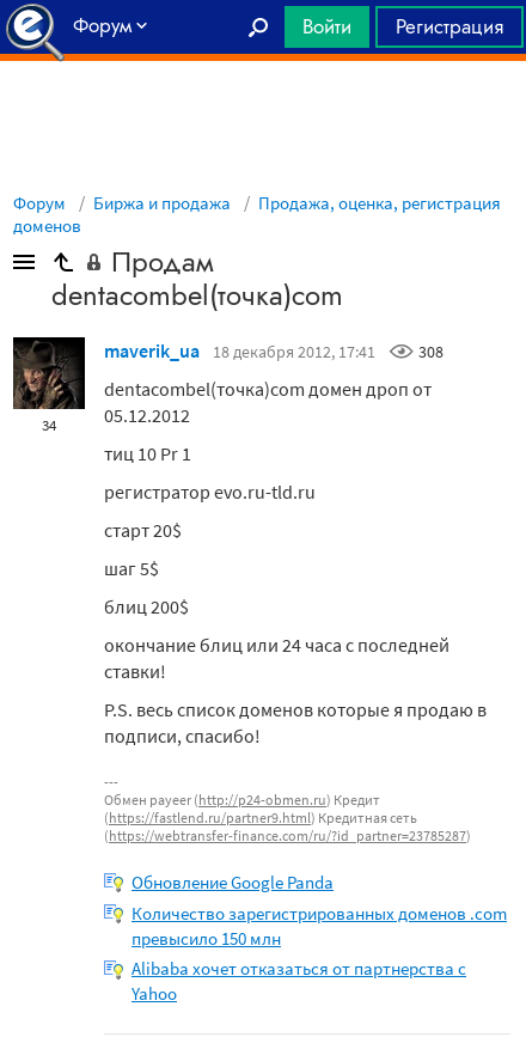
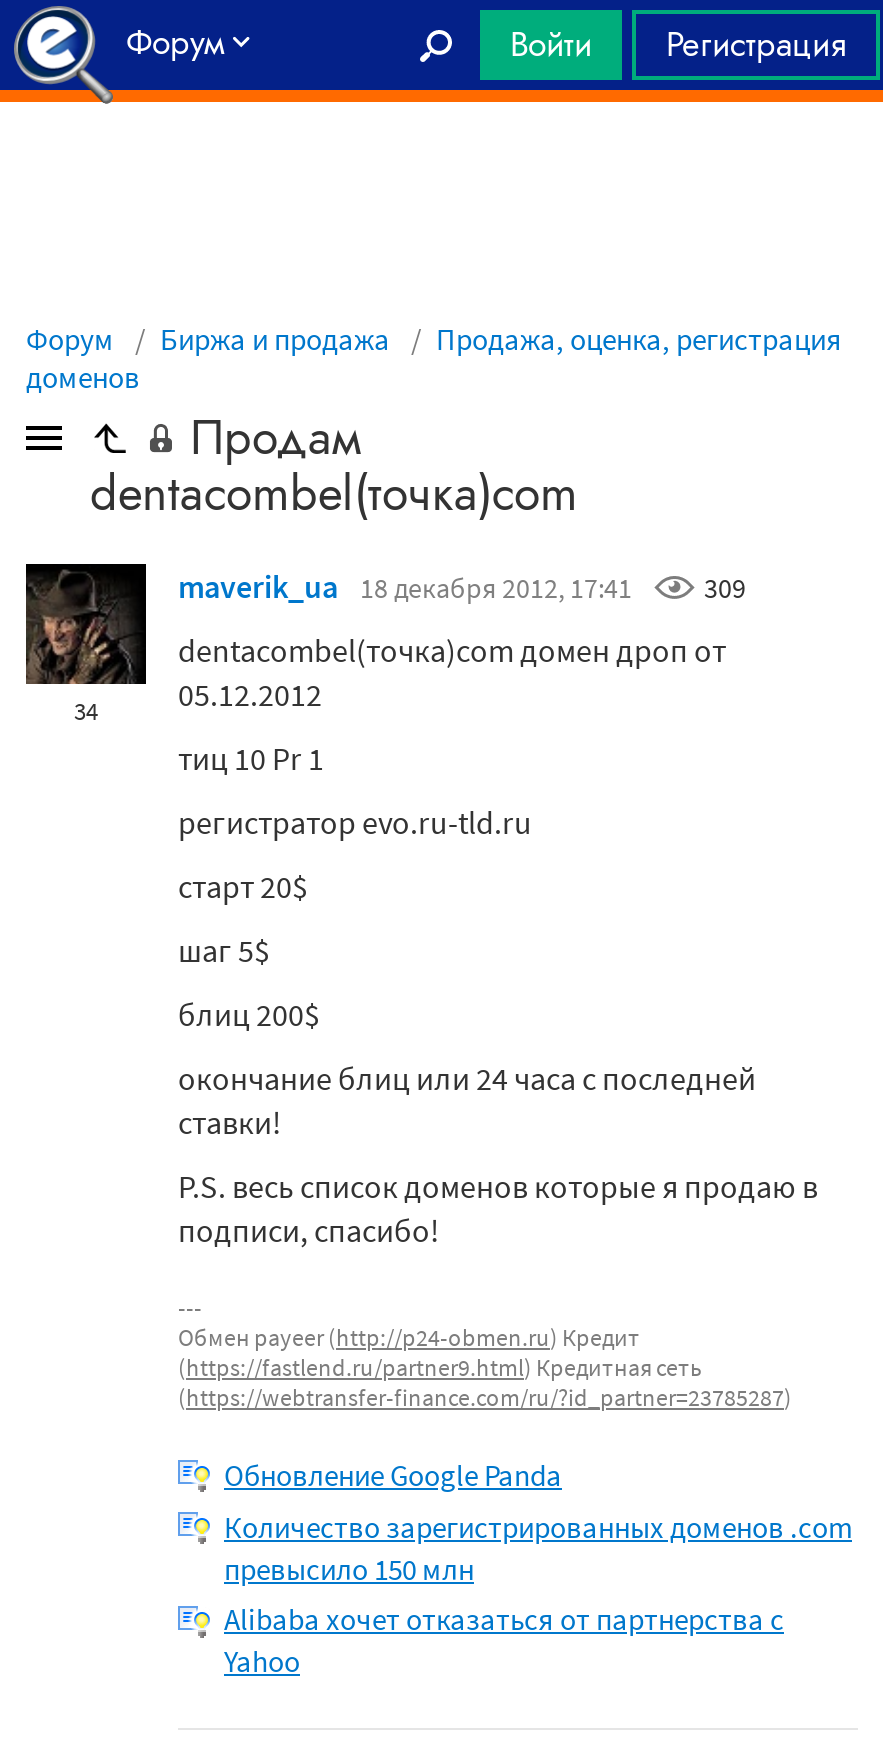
- maverik_ua 18 декабря 2012, 17:41 308
+ maverik_ua 18 декабря 2012, 17:41 309
